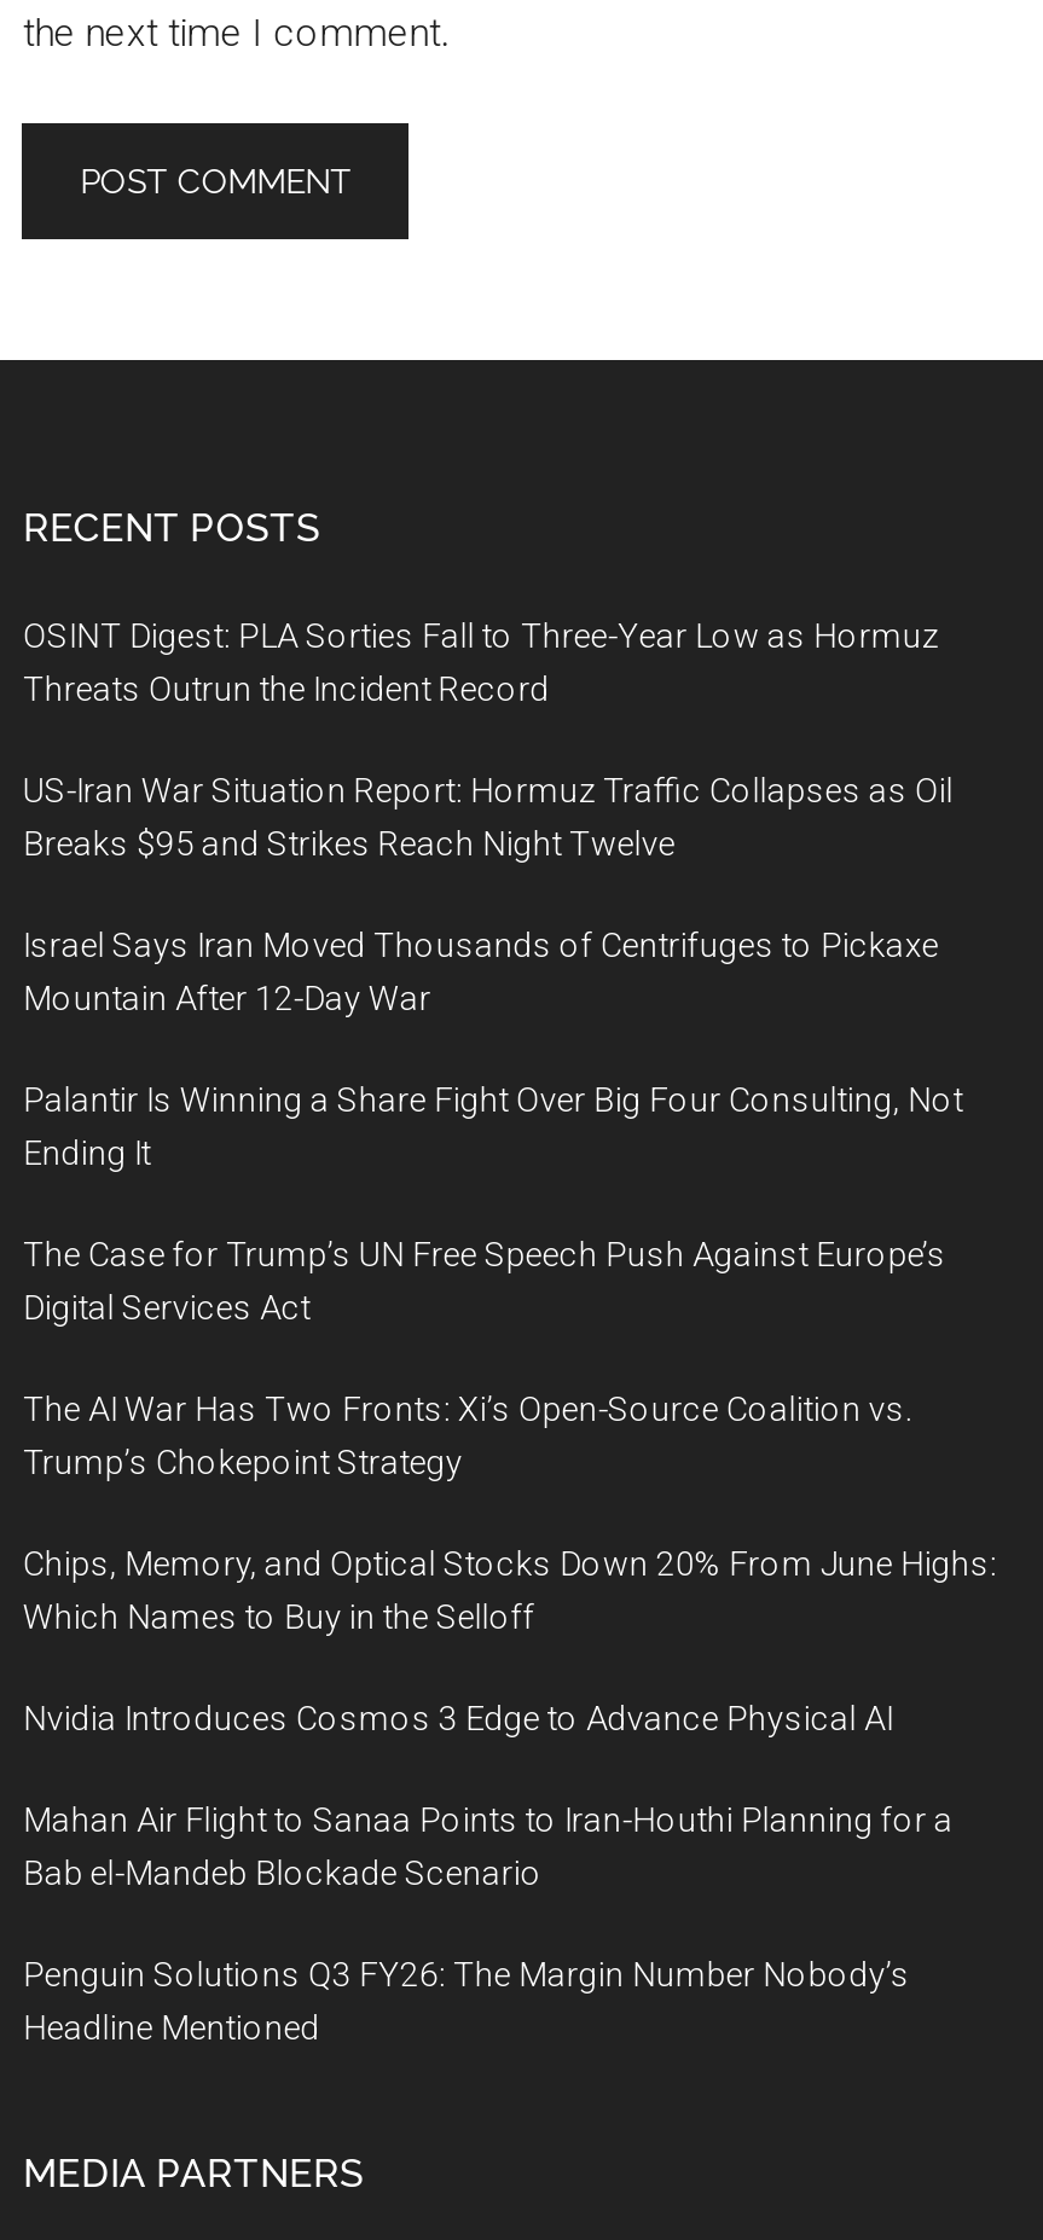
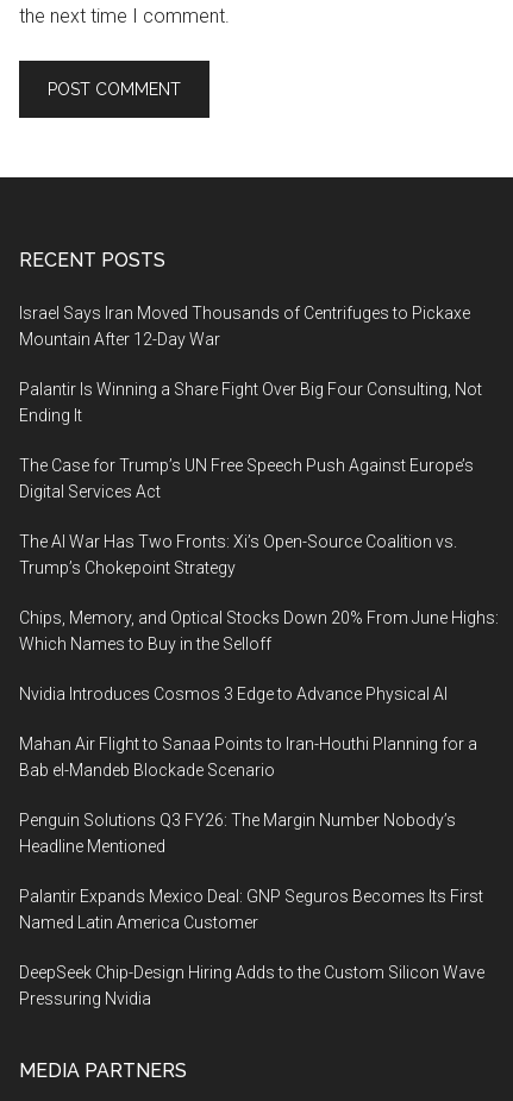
- OSINT Digest: PLA Sorties Fall to Three-Year Low as Hormuz
- Threats Outrun the Incident Record
- US-Iran War Situation Report: Hormuz Traffic Collapses as Oil
- Breaks $95 and Strikes Reach Night Twelve

moved up: Israel Says Iran Moved Thousands of Centrifuges to Pickaxe | Mountain After 12-Day War | Palantir Is Winning a Share Fight Over Big Four Consulting, Not | ... | Penguin Solutions Q3 FY26: The Margin Number Nobody’s | Headline Mentioned

+ Palantir Expands Mexico Deal: GNP Seguros Becomes Its First
+ Named Latin America Customer
+ DeepSeek Chip-Design Hiring Adds to the Custom Silicon Wave
+ Pressuring Nvidia
